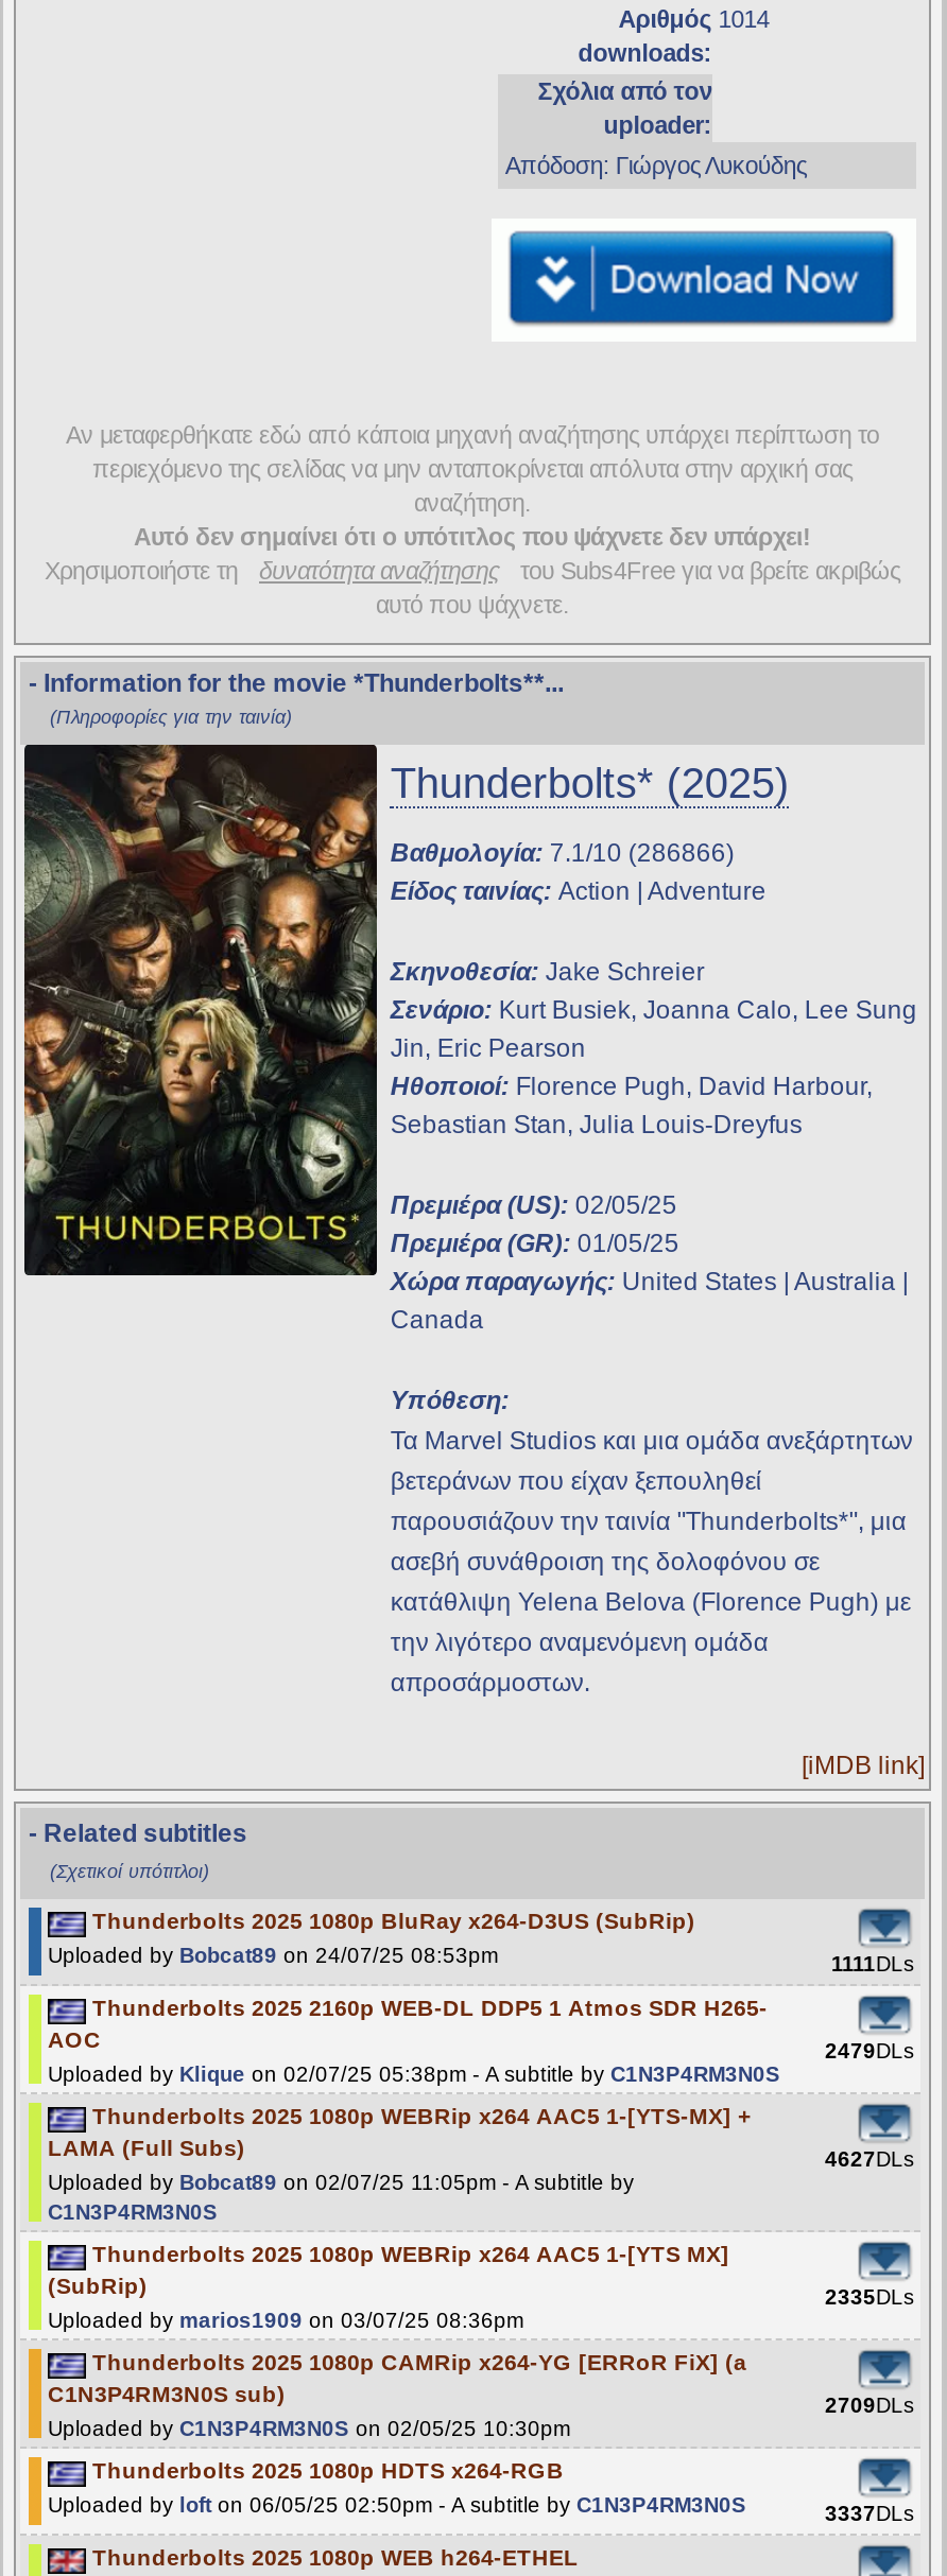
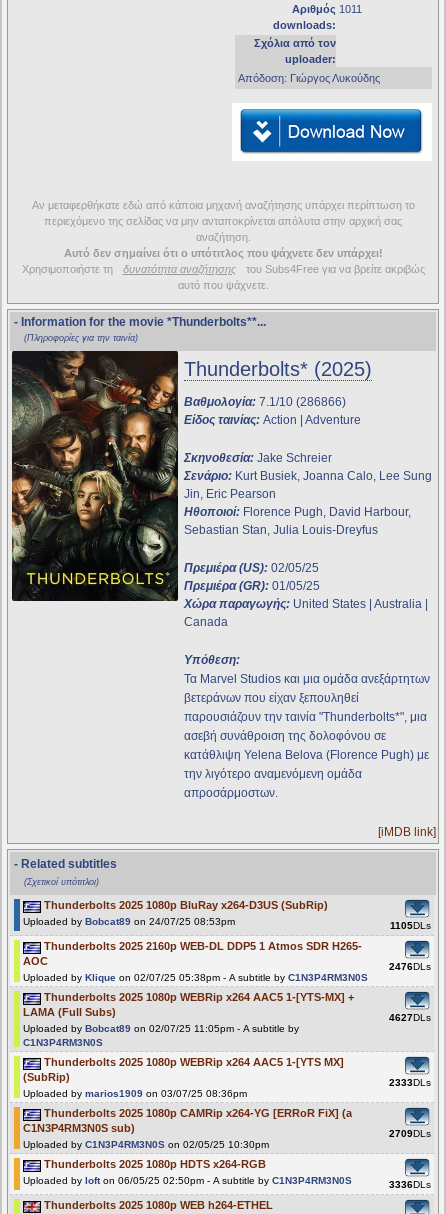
- Αριθμός 1014
+ Αριθμός 1011

- 1111DLs
+ 1105DLs

- 2479DLs
+ 2476DLs

- 2335DLs
+ 2333DLs

- 3337DLs
+ 3336DLs
